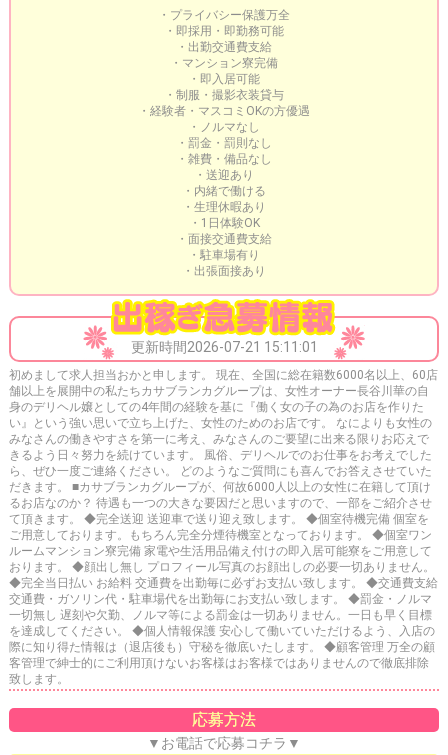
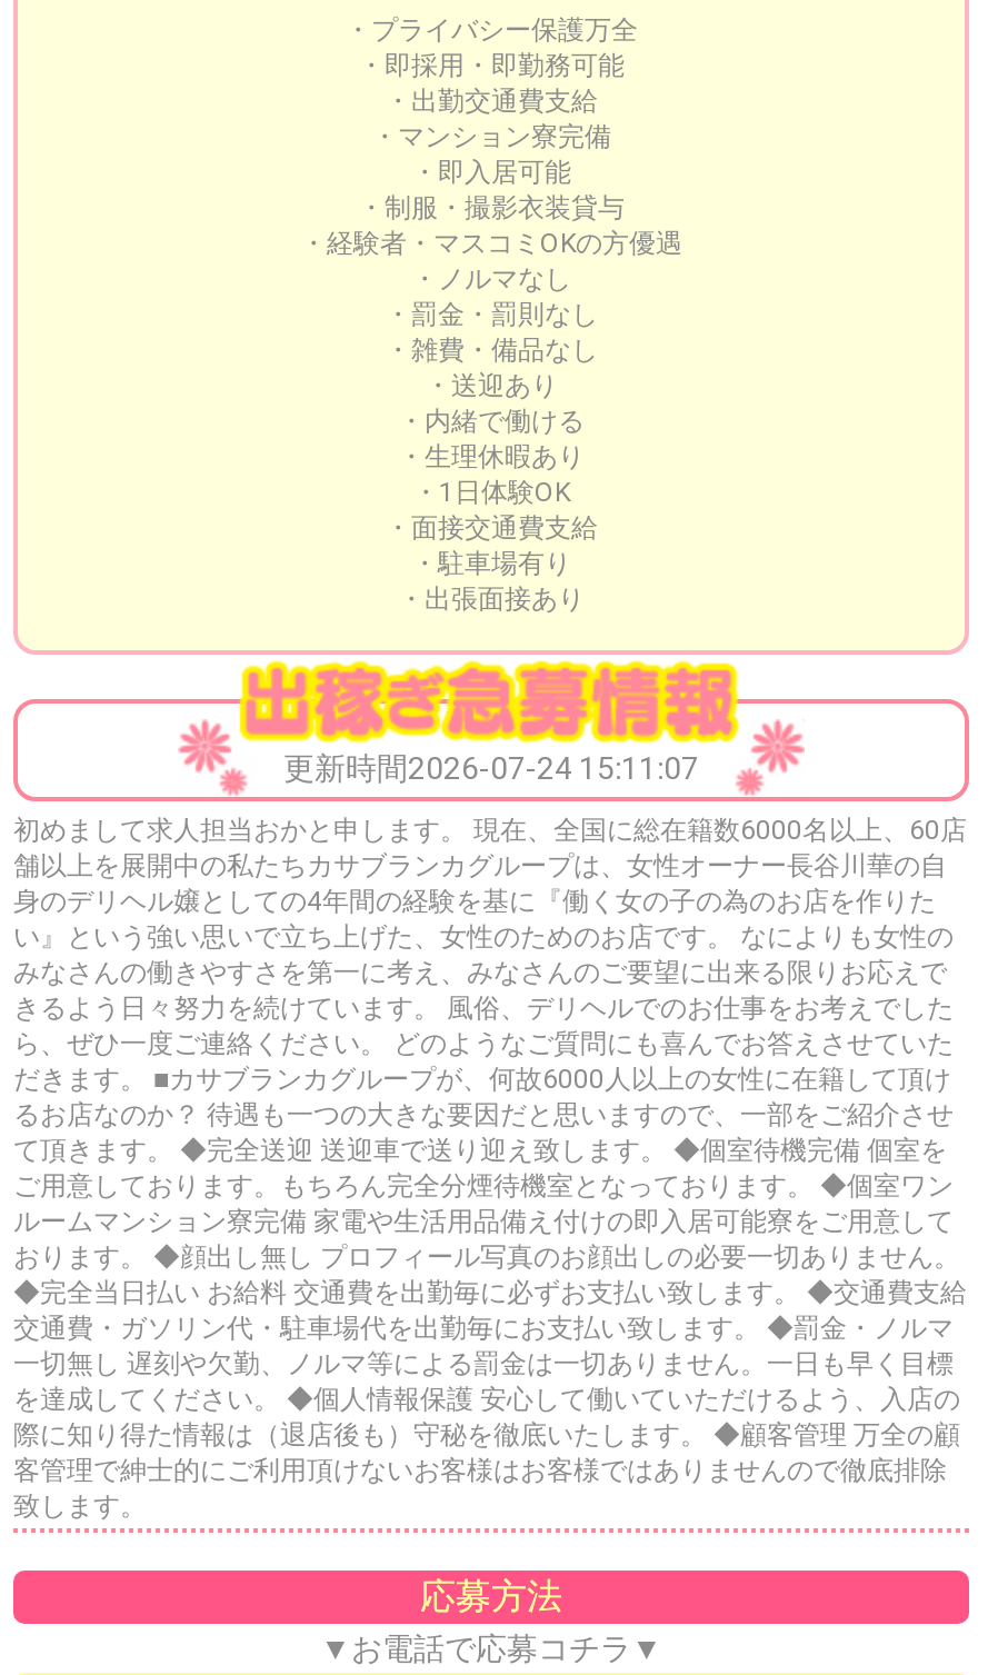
- 更新時間2026-07-21 15:11:01
+ 更新時間2026-07-24 15:11:07
